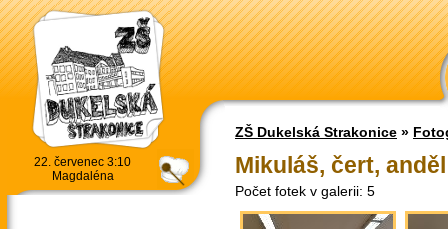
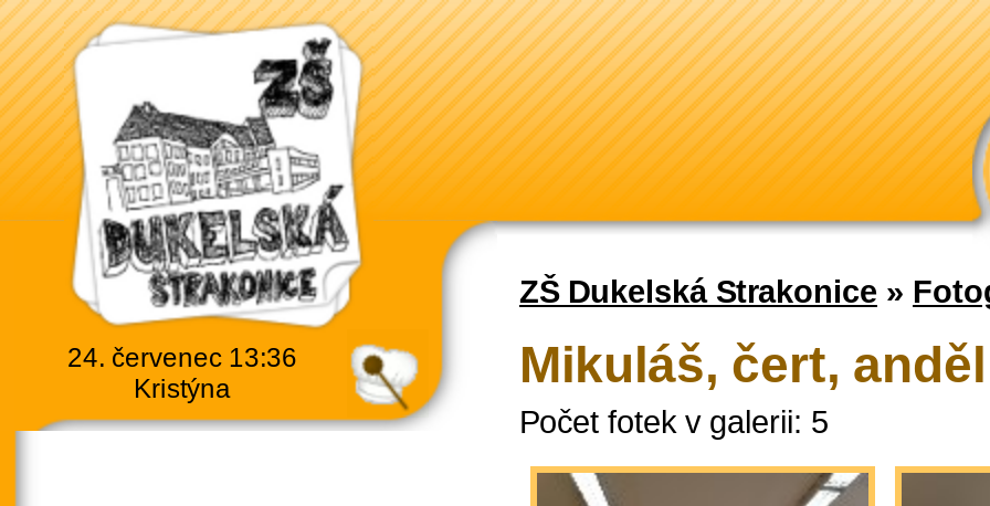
- 22. červenec 3:10
- Magdaléna
+ 24. červenec 13:36
+ Kristýna
